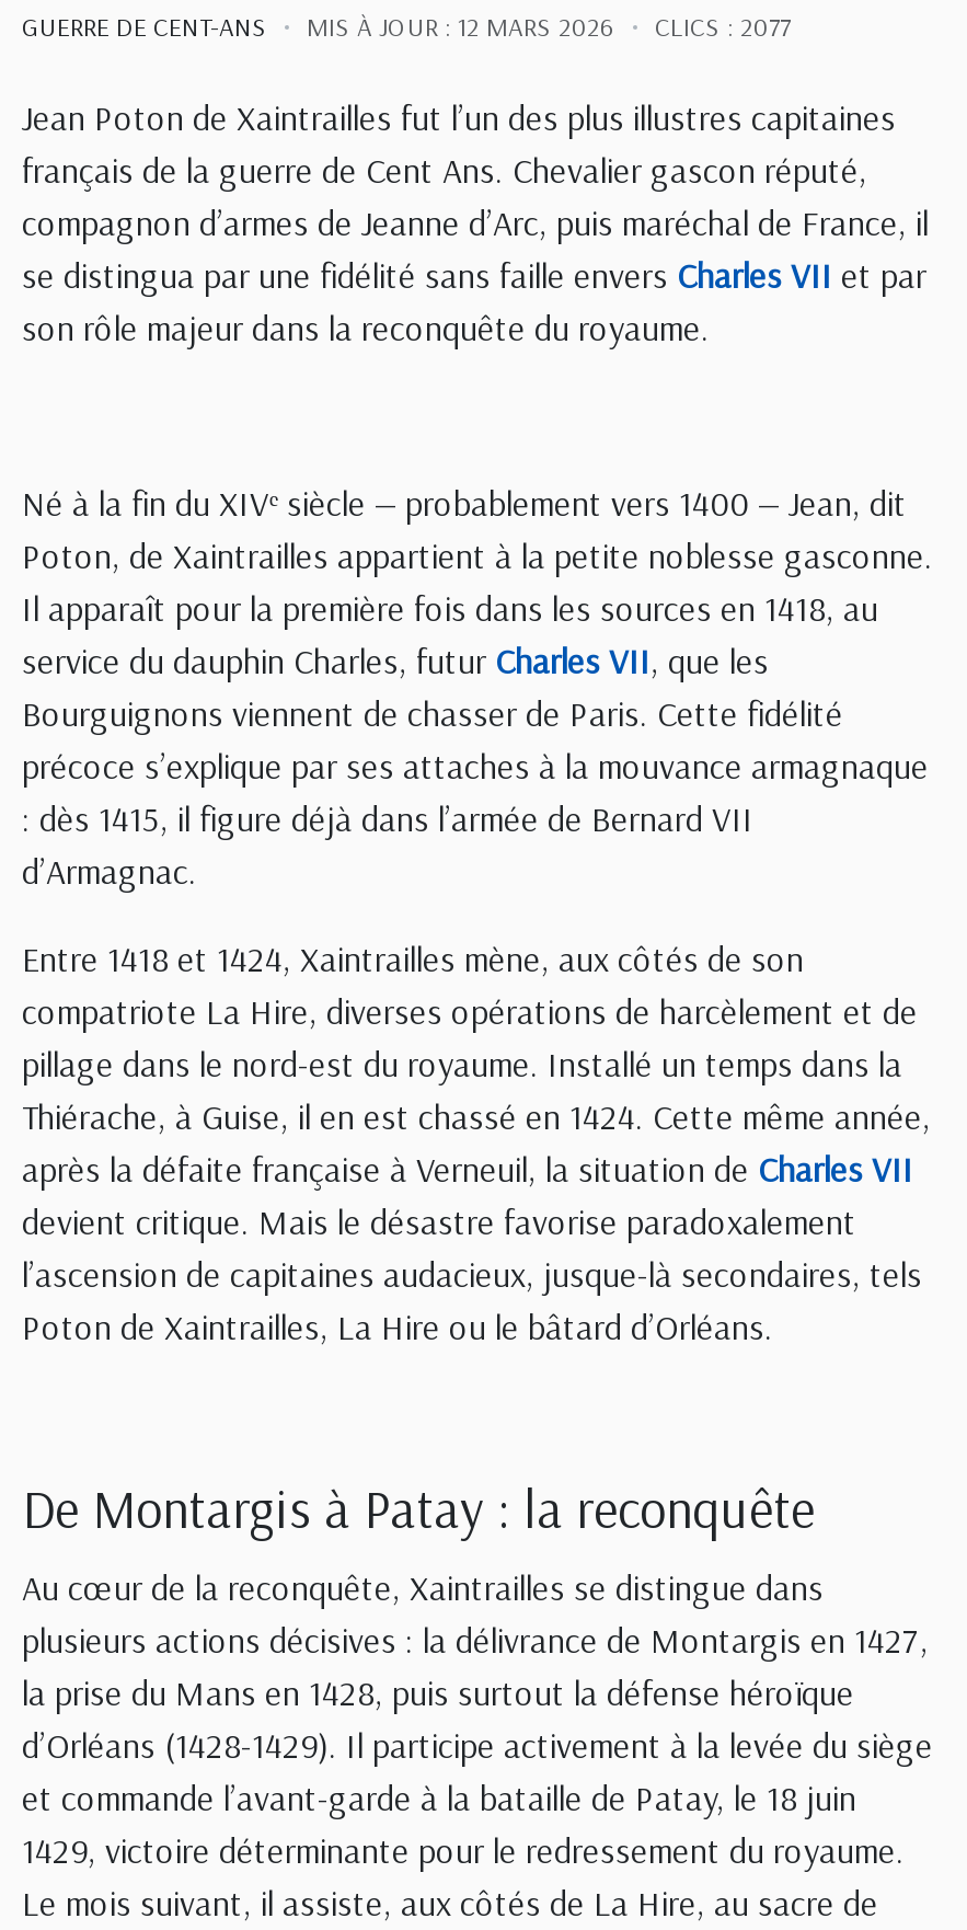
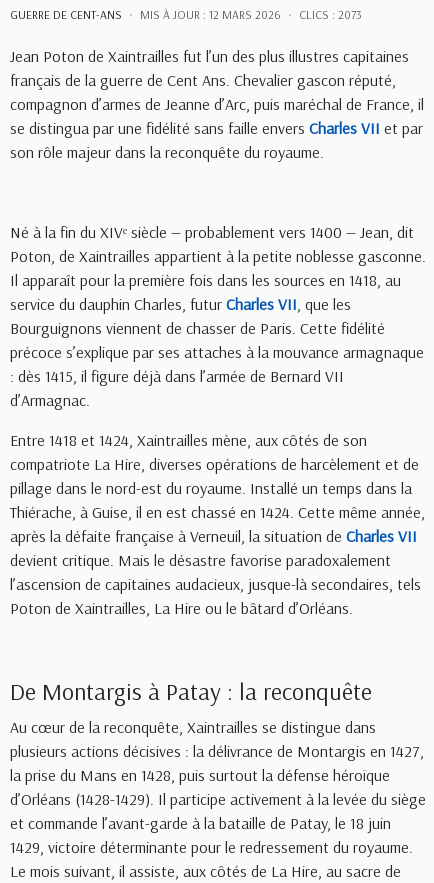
- GUERRE DE CENT-ANS MIS À JOUR : 12 MARS 2026 CLICS : 2077
+ GUERRE DE CENT-ANS MIS À JOUR : 12 MARS 2026 CLICS : 2073
